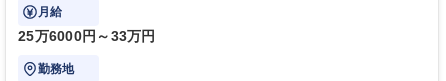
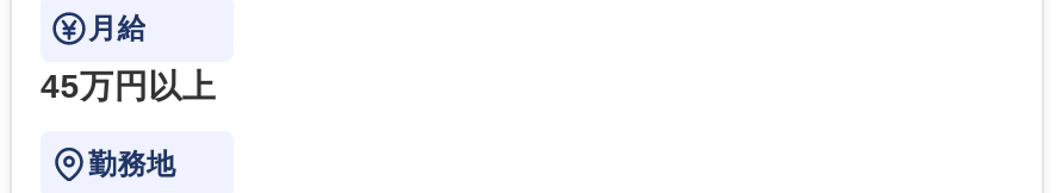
- 25万6000円～33万円
+ 45万円以上
